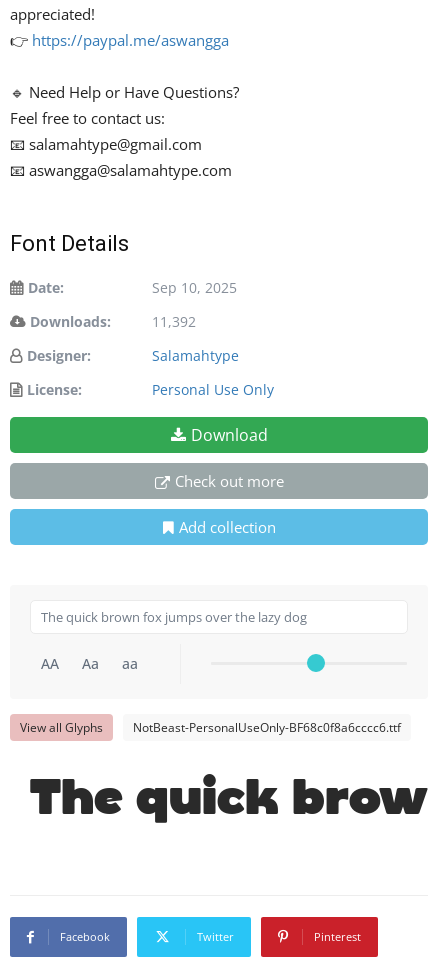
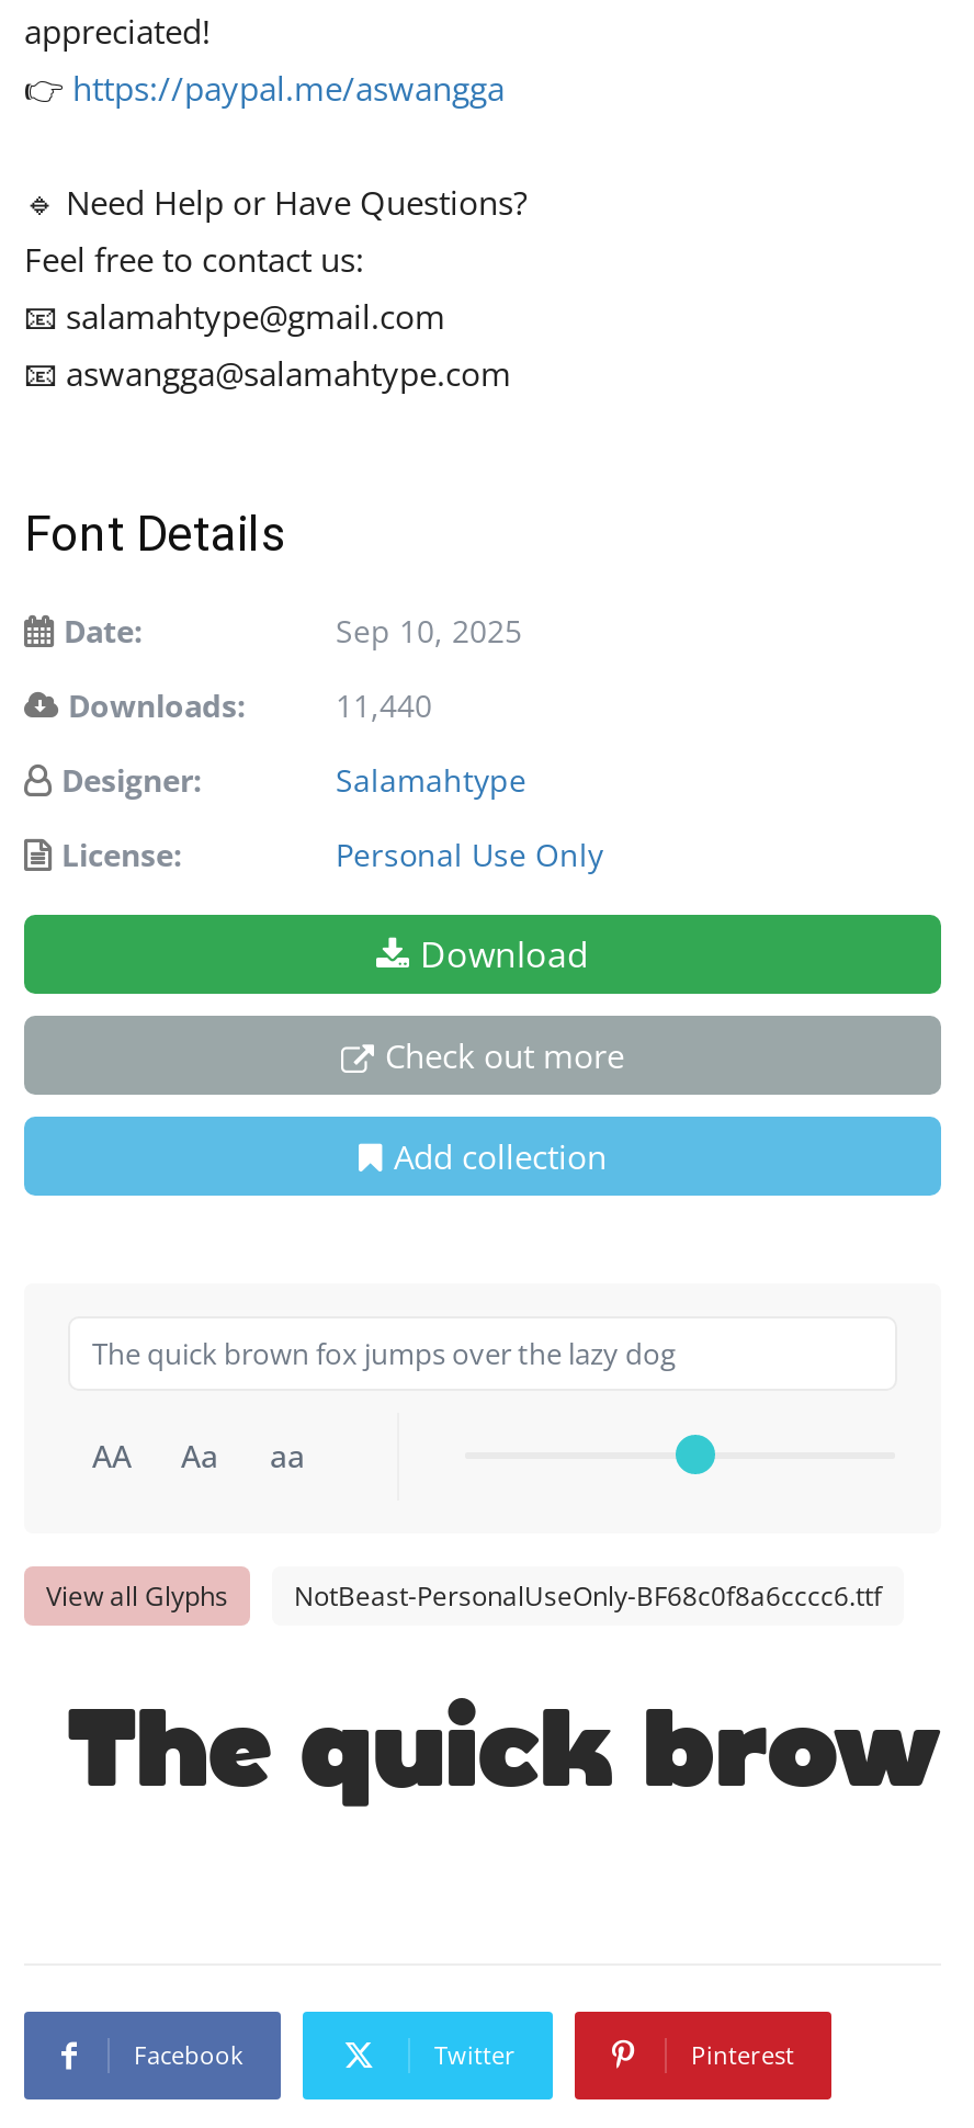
- 11,392
+ 11,440
